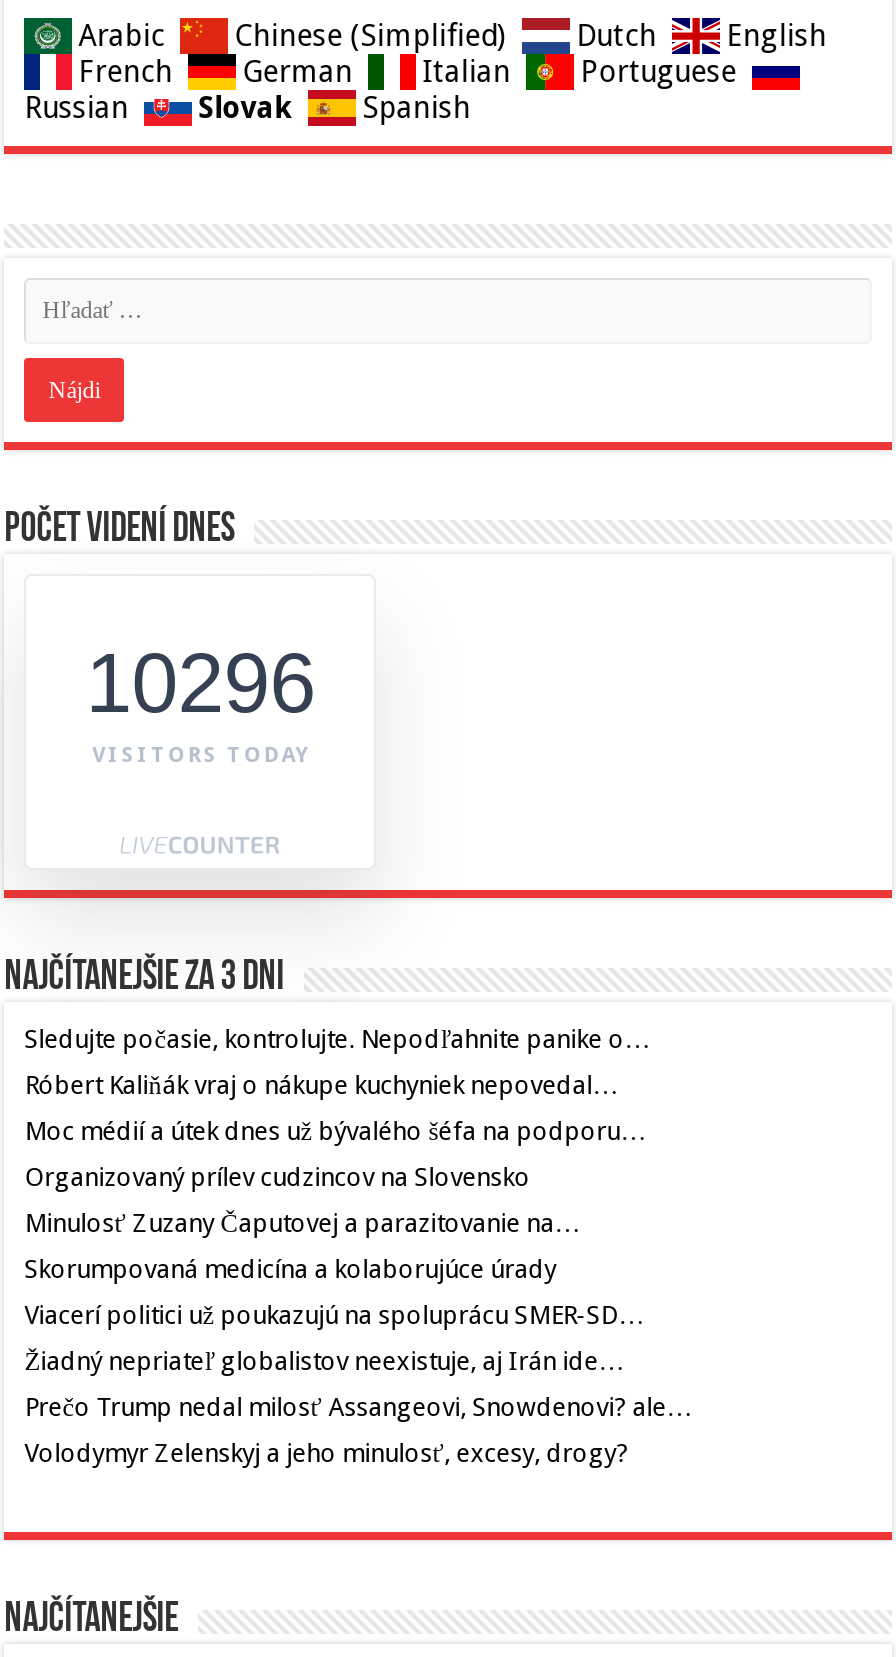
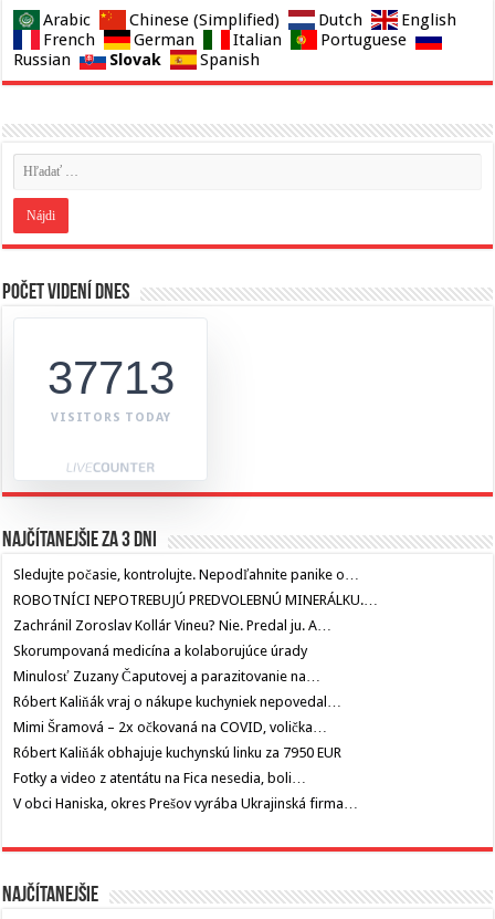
- 10296
+ 37713

moved down: Minulosť Zuzany Čaputovej a parazitovanie na… | Róbert Kaliňák vraj o nákupe kuchyniek nepovedal…

- Moc médií a útek dnes už bývalého šéfa na podporu…
- Organizovaný prílev cudzincov na Slovensko
+ ROBOTNÍCI NEPOTREBUJÚ PREDVOLEBNÚ MINERÁLKU.…
+ Zachránil Zoroslav Kollár Vineu? Nie. Predal ju. A…

moved up: Skorumpovaná medicína a kolaborujúce úrady

- Viacerí politici už poukazujú na spoluprácu SMER-SD…
- Žiadný nepriateľ globalistov neexistuje, aj Irán ide…
- Prečo Trump nedal milosť Assangeovi, Snowdenovi? ale…
- Volodymyr Zelenskyj a jeho minulosť, excesy, drogy?
+ Mimi Šramová – 2x očkovaná na COVID, volička…
+ Róbert Kaliňák obhajuje kuchynskú linku za 7950 EUR
+ Fotky a video z atentátu na Fica nesedia, boli…
+ V obci Haniska, okres Prešov vyrába Ukrajinská firma…
